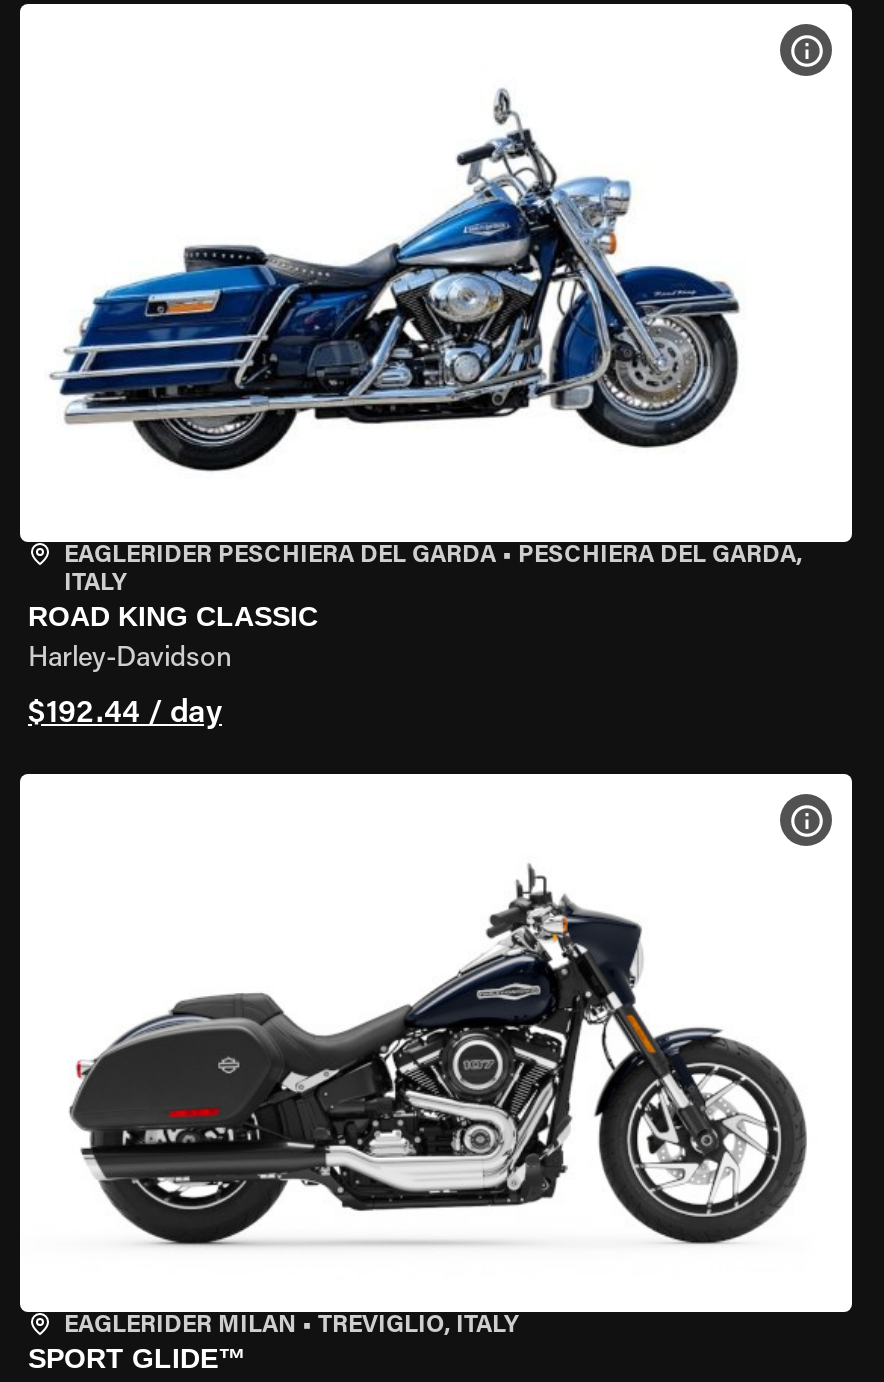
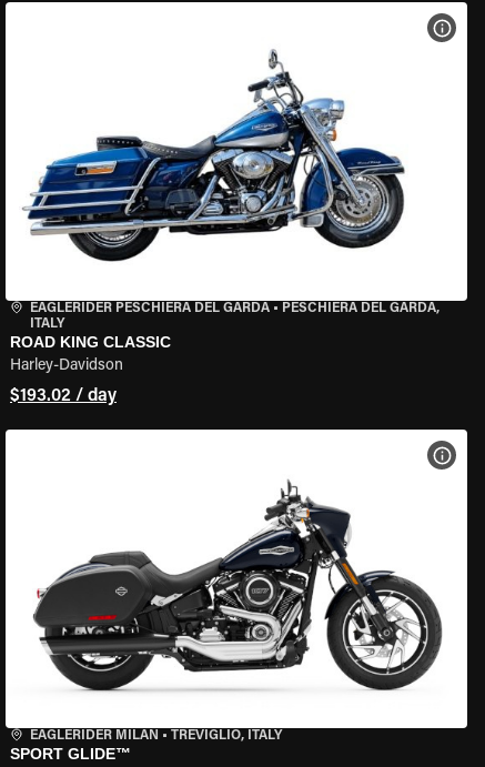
- $192.44 / day
+ $193.02 / day
